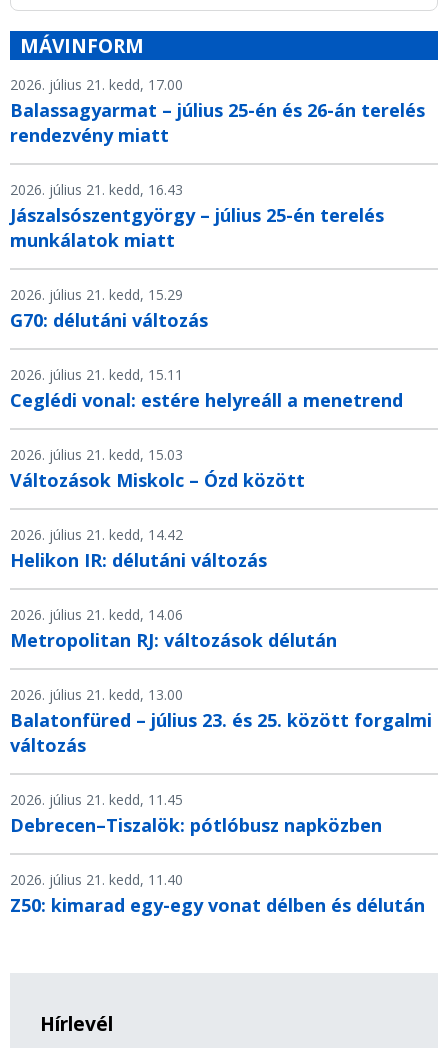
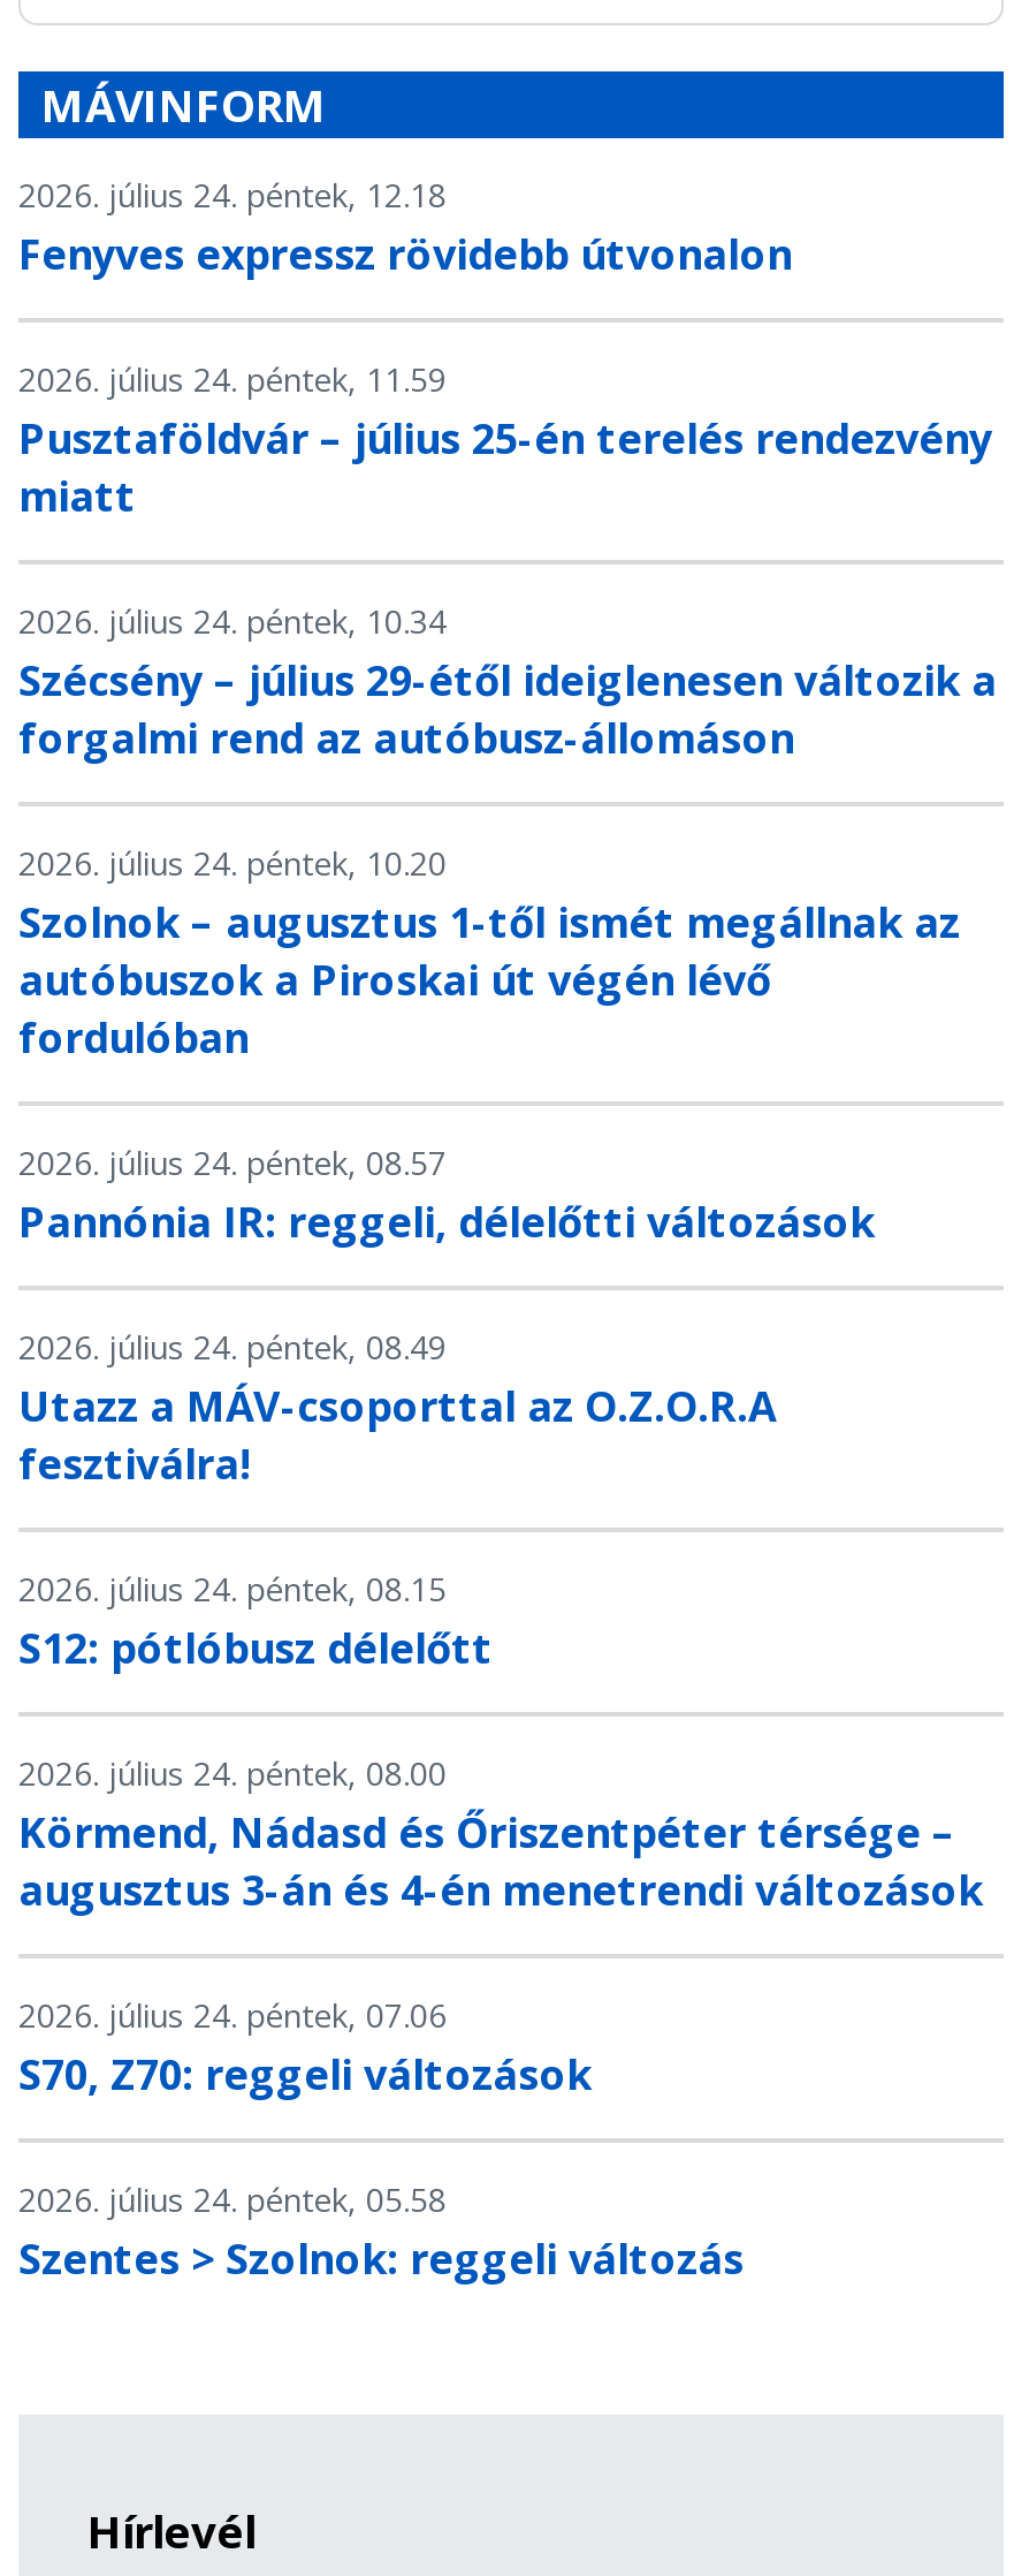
- 2026. július 21. kedd, 17.00
- Balassagyarmat – július 25-én és 26-án terelés
- rendezvény miatt
+ 2026. július 24. péntek, 12.18
+ Fenyves expressz rövidebb útvonalon

- 2026. július 21. kedd, 16.43
- Jászalsószentgyörgy – július 25-én terelés
- munkálatok miatt
+ 2026. július 24. péntek, 11.59
+ Pusztaföldvár – július 25-én terelés rendezvény
+ miatt

- 2026. július 21. kedd, 15.29
- G70: délutáni változás
+ 2026. július 24. péntek, 10.34
+ Szécsény – július 29-étől ideiglenesen változik a
+ forgalmi rend az autóbusz-állomáson

- 2026. július 21. kedd, 15.11
- Ceglédi vonal: estére helyreáll a menetrend
+ 2026. július 24. péntek, 10.20
+ Szolnok – augusztus 1-től ismét megállnak az
+ autóbuszok a Piroskai út végén lévő
+ fordulóban

- 2026. július 21. kedd, 15.03
- Változások Miskolc – Ózd között
+ 2026. július 24. péntek, 08.57
+ Pannónia IR: reggeli, délelőtti változások

- 2026. július 21. kedd, 14.42
- Helikon IR: délutáni változás
+ 2026. július 24. péntek, 08.49
+ Utazz a MÁV-csoporttal az O.Z.O.R.A
+ fesztiválra!

- 2026. július 21. kedd, 14.06
- Metropolitan RJ: változások délután
+ 2026. július 24. péntek, 08.15
+ S12: pótlóbusz délelőtt

- 2026. július 21. kedd, 13.00
- Balatonfüred – július 23. és 25. között forgalmi
- változás
+ 2026. július 24. péntek, 08.00
+ Körmend, Nádasd és Őriszentpéter térsége –
+ augusztus 3-án és 4-én menetrendi változások

- 2026. július 21. kedd, 11.45
- Debrecen–Tiszalök: pótlóbusz napközben
+ 2026. július 24. péntek, 07.06
+ S70, Z70: reggeli változások

- 2026. július 21. kedd, 11.40
- Z50: kimarad egy-egy vonat délben és délután
+ 2026. július 24. péntek, 05.58
+ Szentes > Szolnok: reggeli változás
